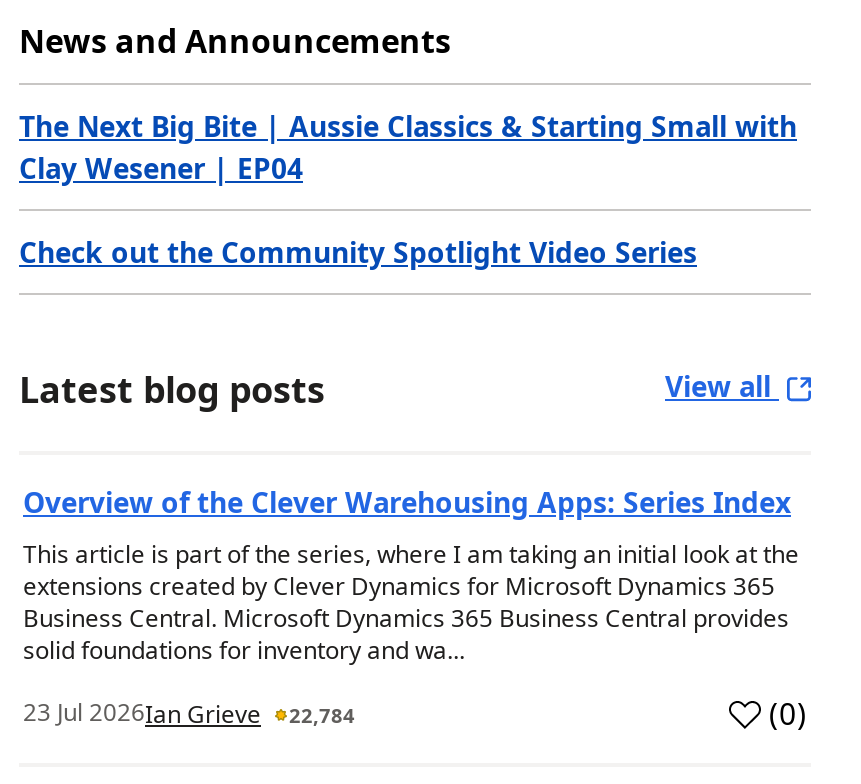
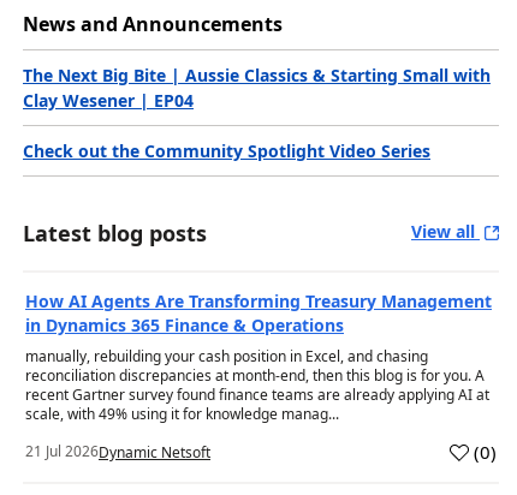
- Overview of the Clever Warehousing Apps: Series Index
- This article is part of the series, where I am taking an initial look at the
- extensions created by Clever Dynamics for Microsoft Dynamics 365
- Business Central. Microsoft Dynamics 365 Business Central provides
- solid foundations for inventory and wa...
+ How AI Agents Are Transforming Treasury Management
+ in Dynamics 365 Finance & Operations
+ manually, rebuilding your cash position in Excel, and chasing
+ reconciliation discrepancies at month-end, then this blog is for you. A
+ recent Gartner survey found finance teams are already applying AI at
+ scale, with 49% using it for knowledge manag...

- 23 Jul 2026Ian Grieve
- 22,784
+ 21 Jul 2026Dynamic Netsoft
